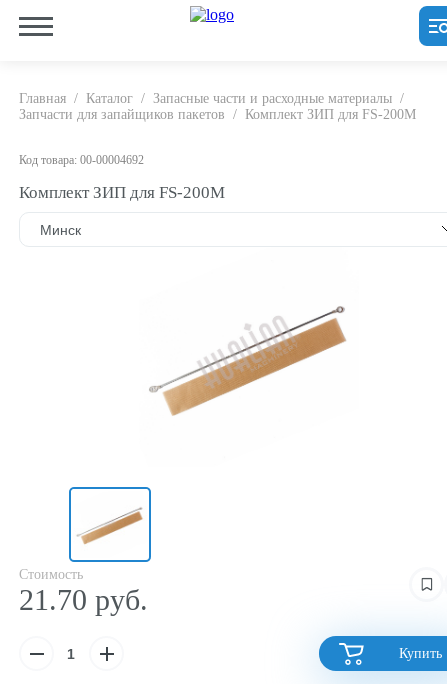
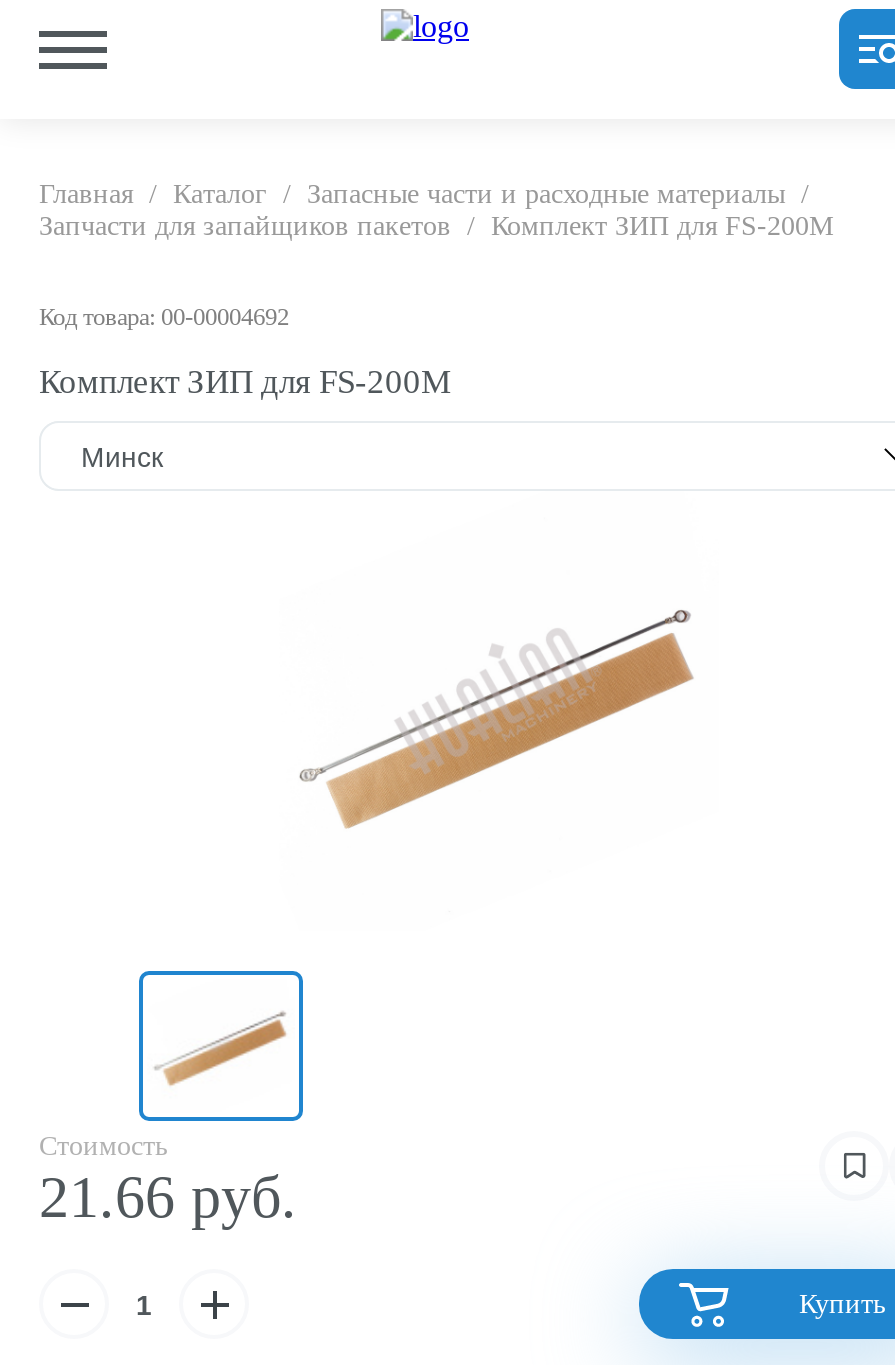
- 21.70 руб.
+ 21.66 руб.
